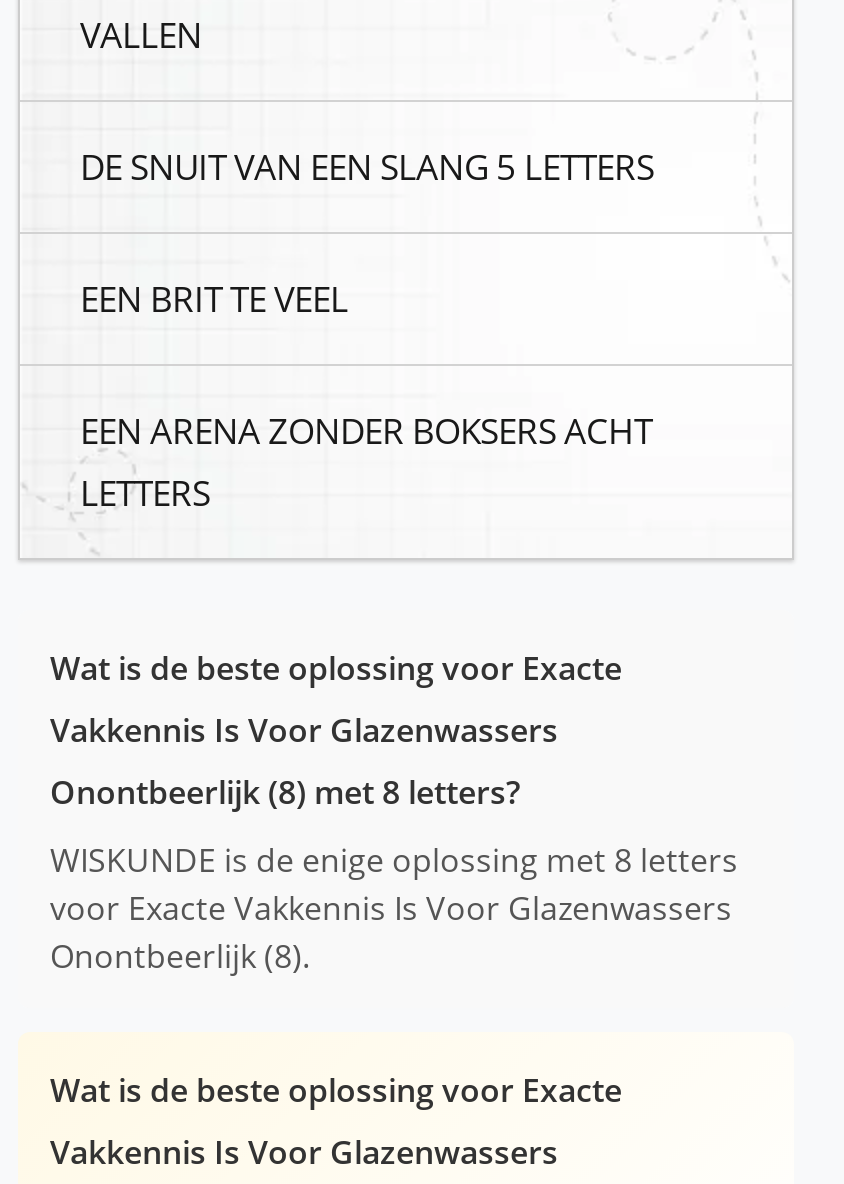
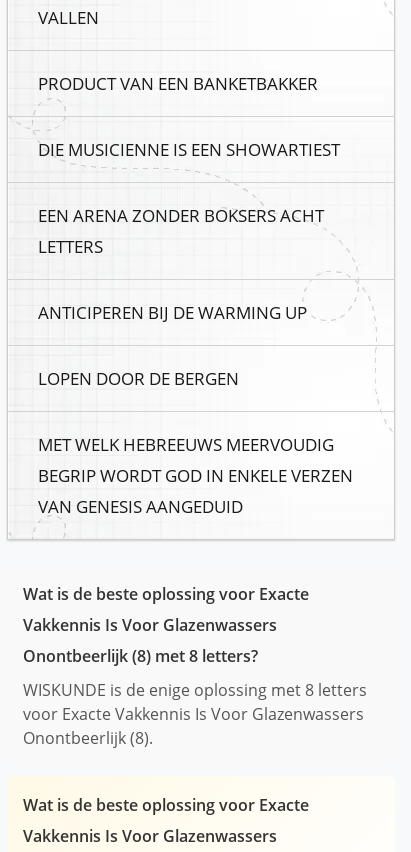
- DE SNUIT VAN EEN SLANG 5 LETTERS
+ PRODUCT VAN EEN BANKETBAKKER

- EEN BRIT TE VEEL
+ DIE MUSICIENNE IS EEN SHOWARTIEST

+ ANTICIPEREN BIJ DE WARMING UP
+ LOPEN DOOR DE BERGEN
+ MET WELK HEBREEUWS MEERVOUDIG
+ BEGRIP WORDT GOD IN ENKELE VERZEN
+ VAN GENESIS AANGEDUID
